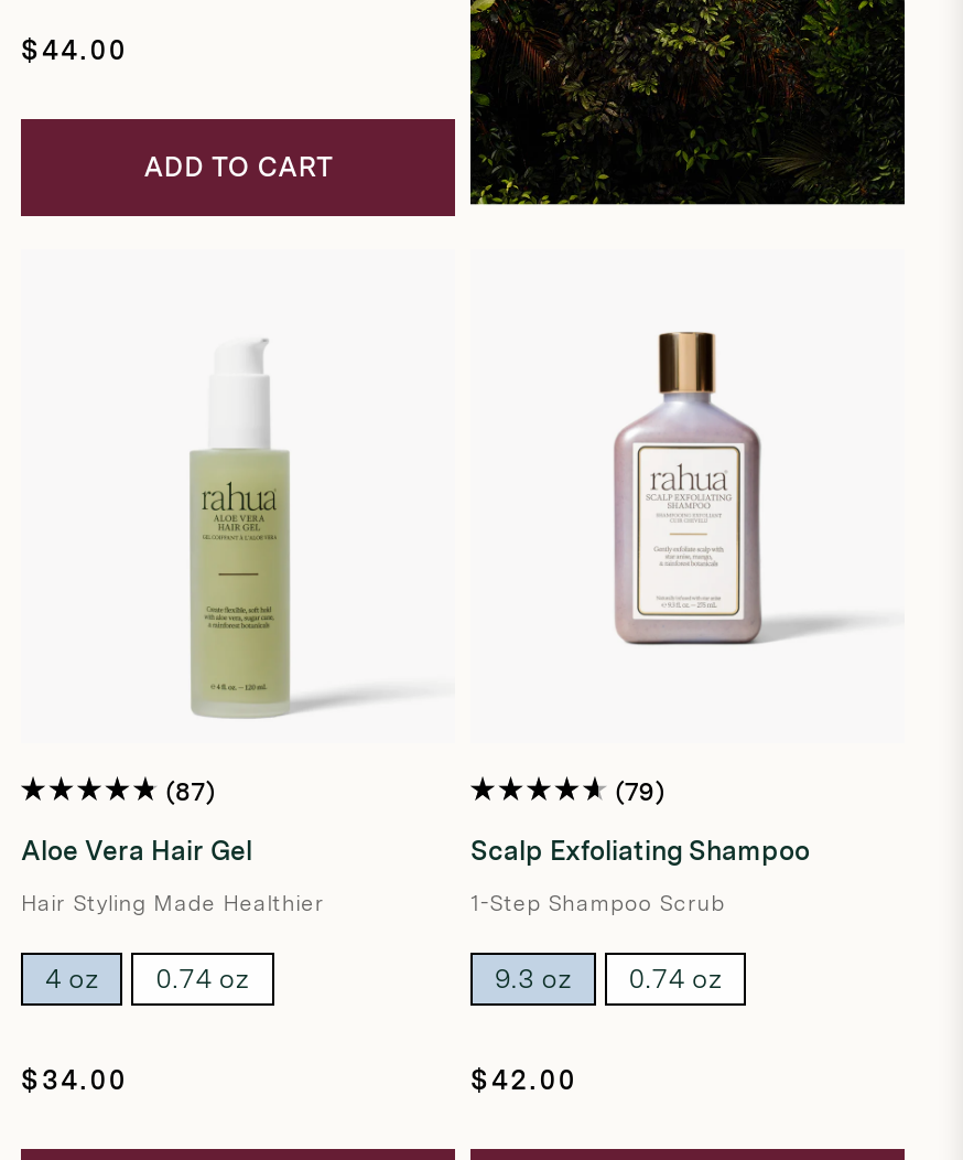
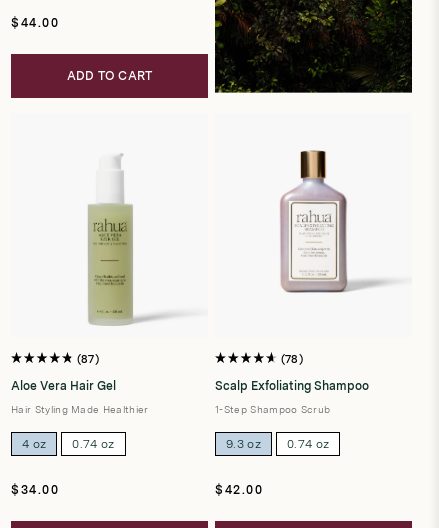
- 79
+ 78
